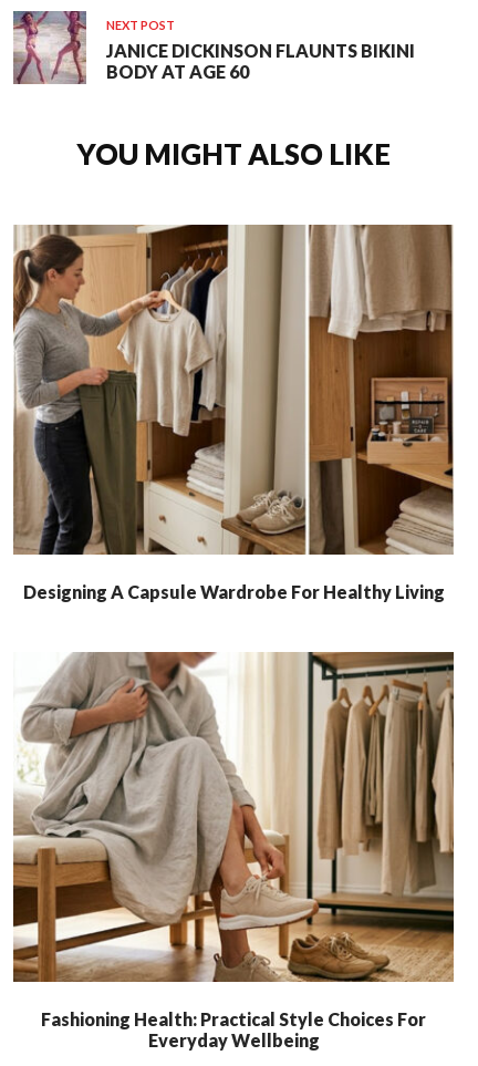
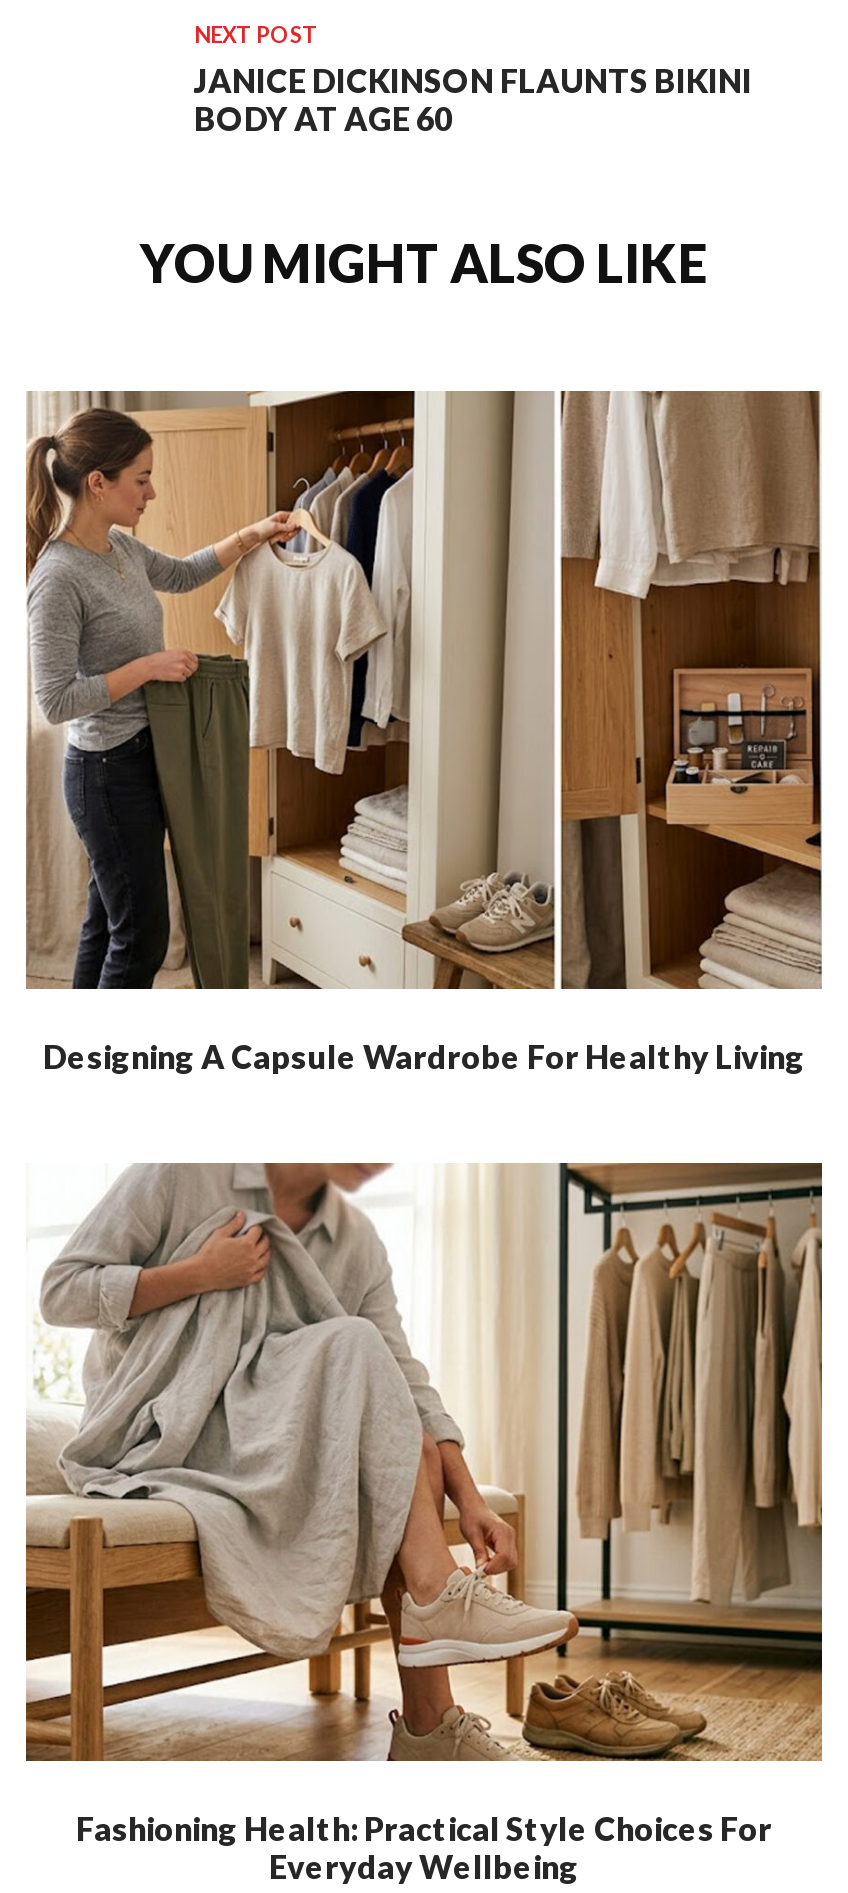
- [image]
